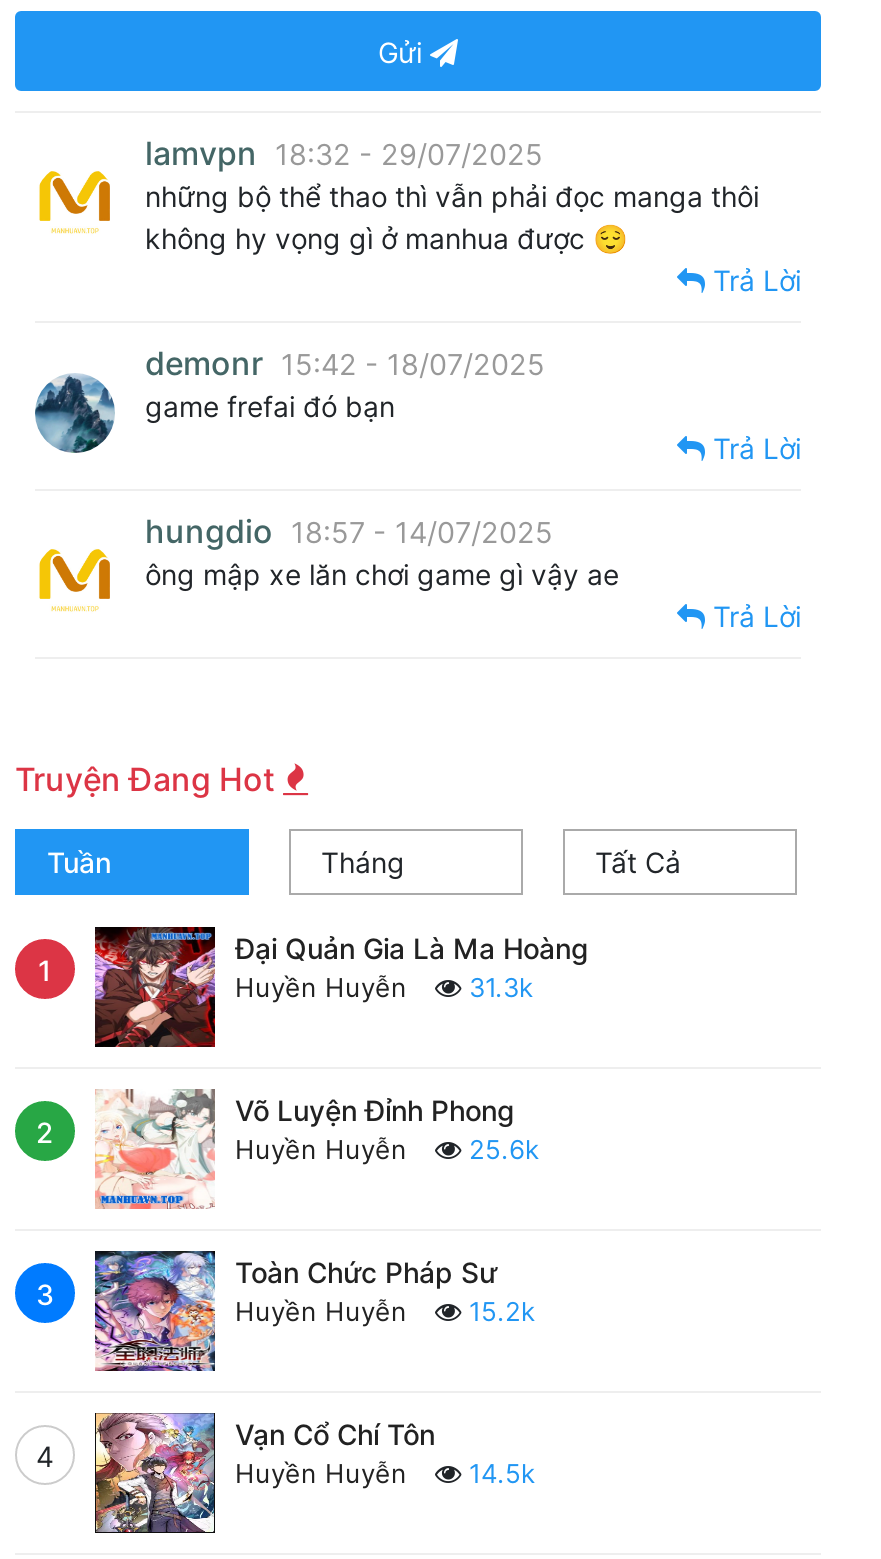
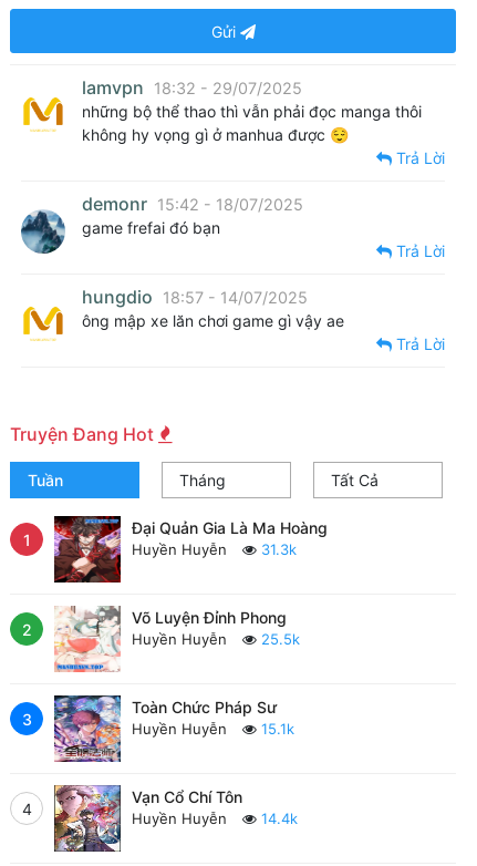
- Huyền Huyễn 25.6k
+ Huyền Huyễn 25.5k

- Huyền Huyễn 15.2k
+ Huyền Huyễn 15.1k

- Huyền Huyễn 14.5k
+ Huyền Huyễn 14.4k
